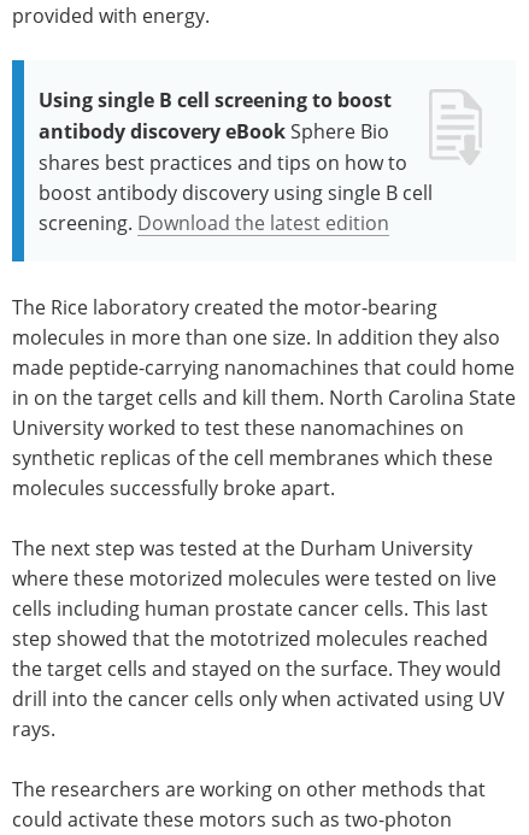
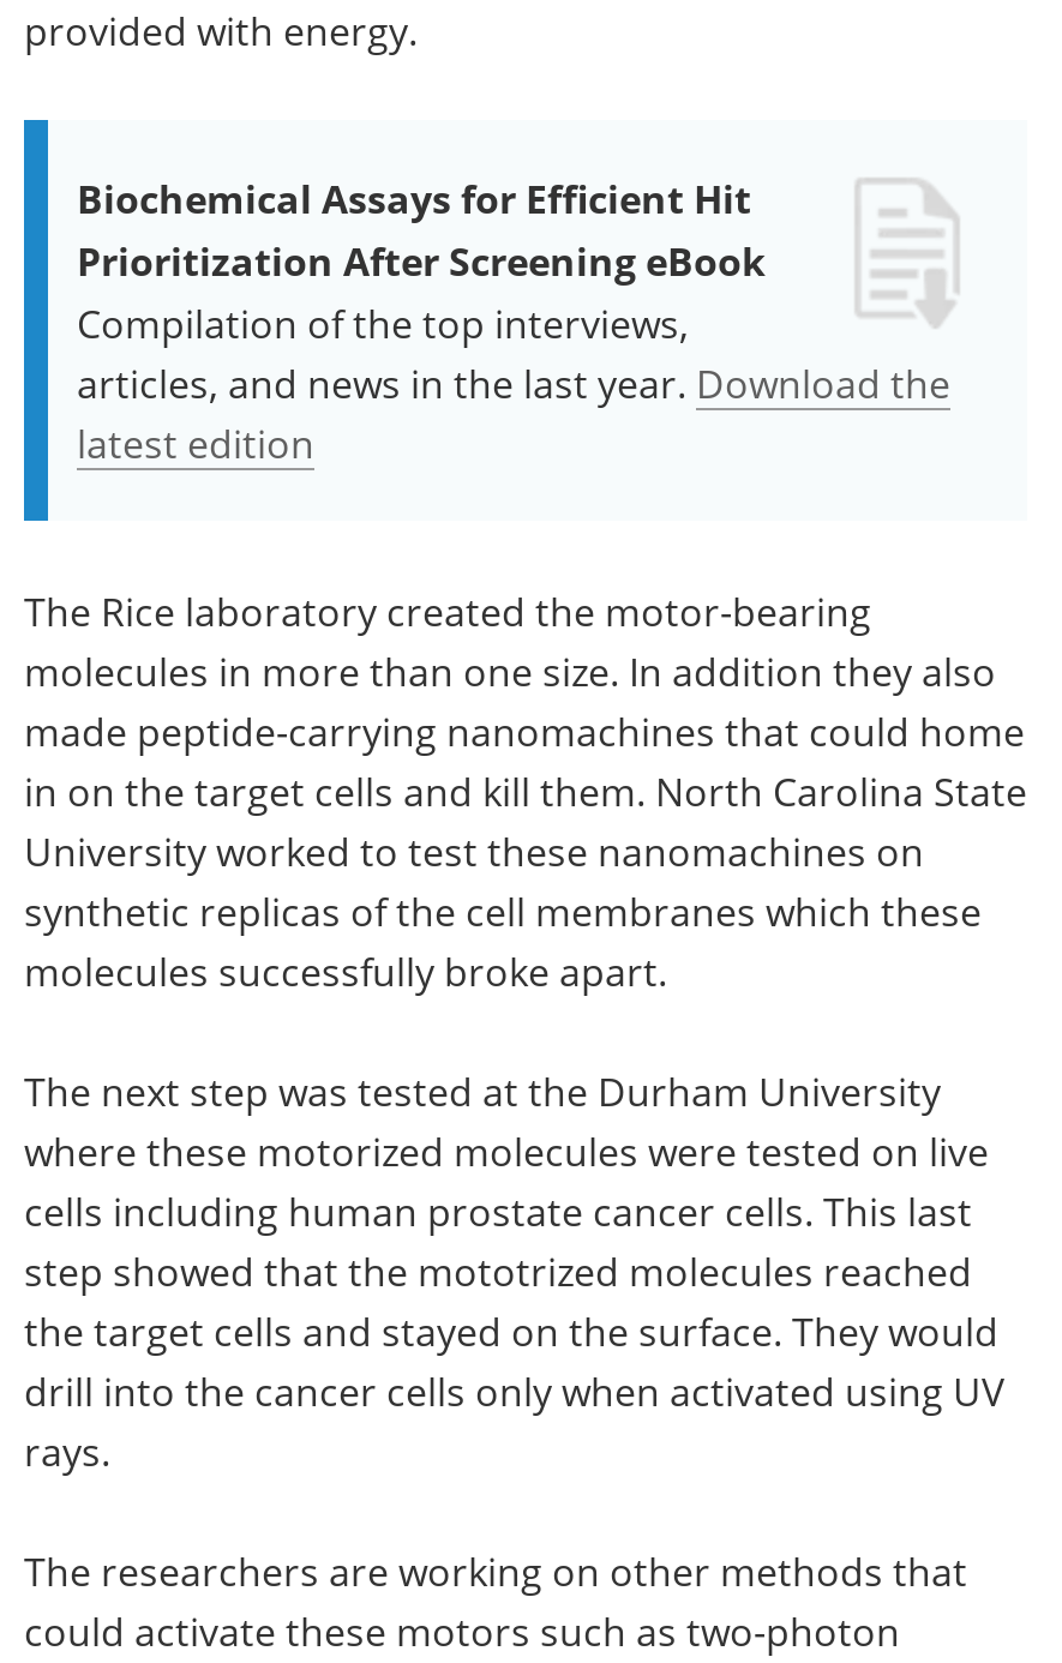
- Using single B cell screening to boost
- antibody discovery eBook Sphere Bio
- shares best practices and tips on how to
- boost antibody discovery using single B cell
- screening. Download the latest edition
+ Biochemical Assays for Efficient Hit
+ Prioritization After Screening eBook
+ Compilation of the top interviews,
+ articles, and news in the last year. Download the
+ latest edition
